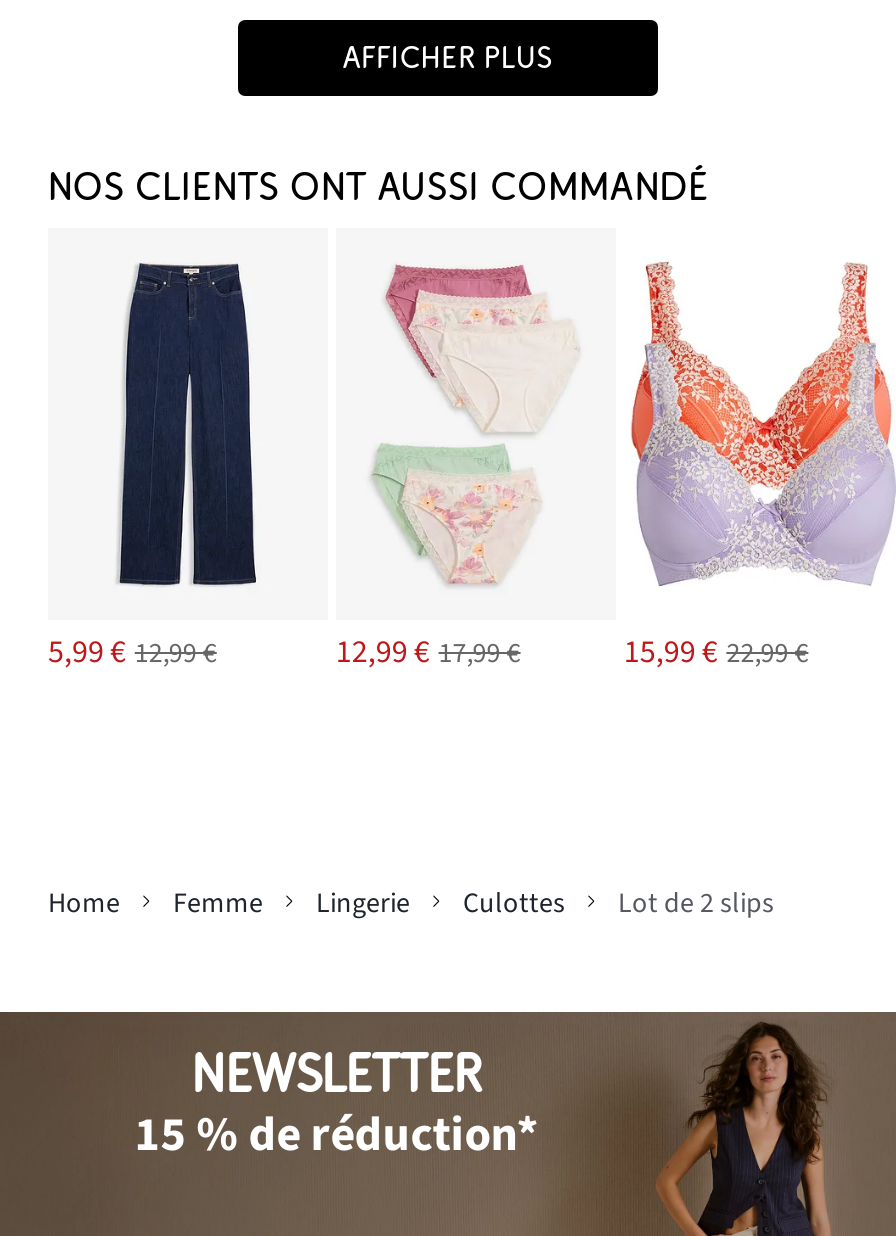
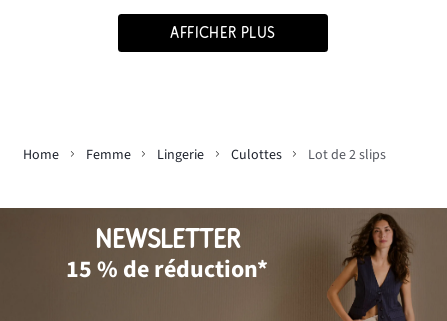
- NOS CLIENTS ONT AUSSI COMMANDÉ

- [image]
- 5,99 € 12,99 €
- 12,99 € 17,99 €
- 15,99 € 22,99 €

- [image]

- [image]
